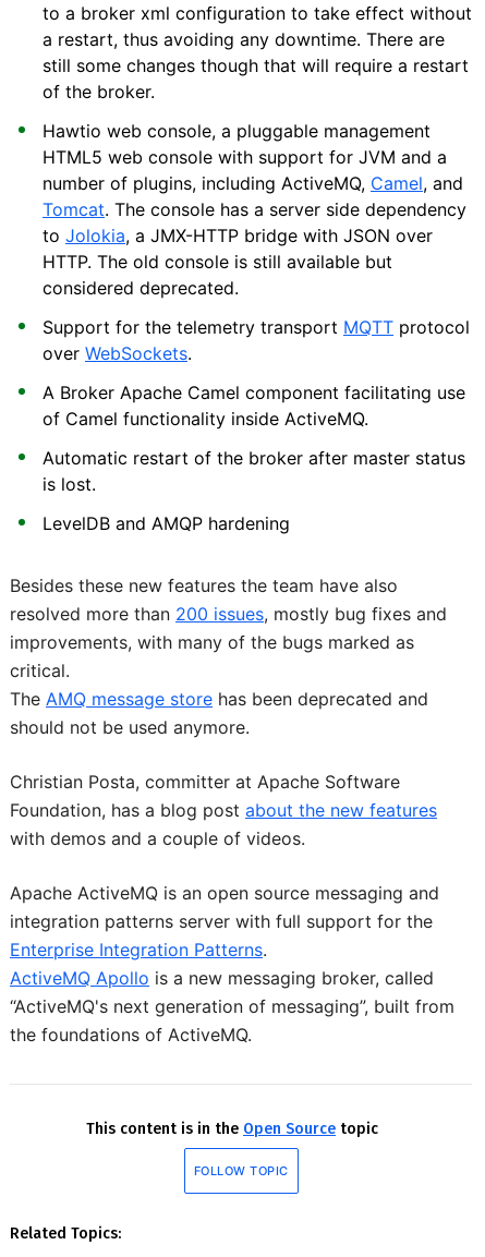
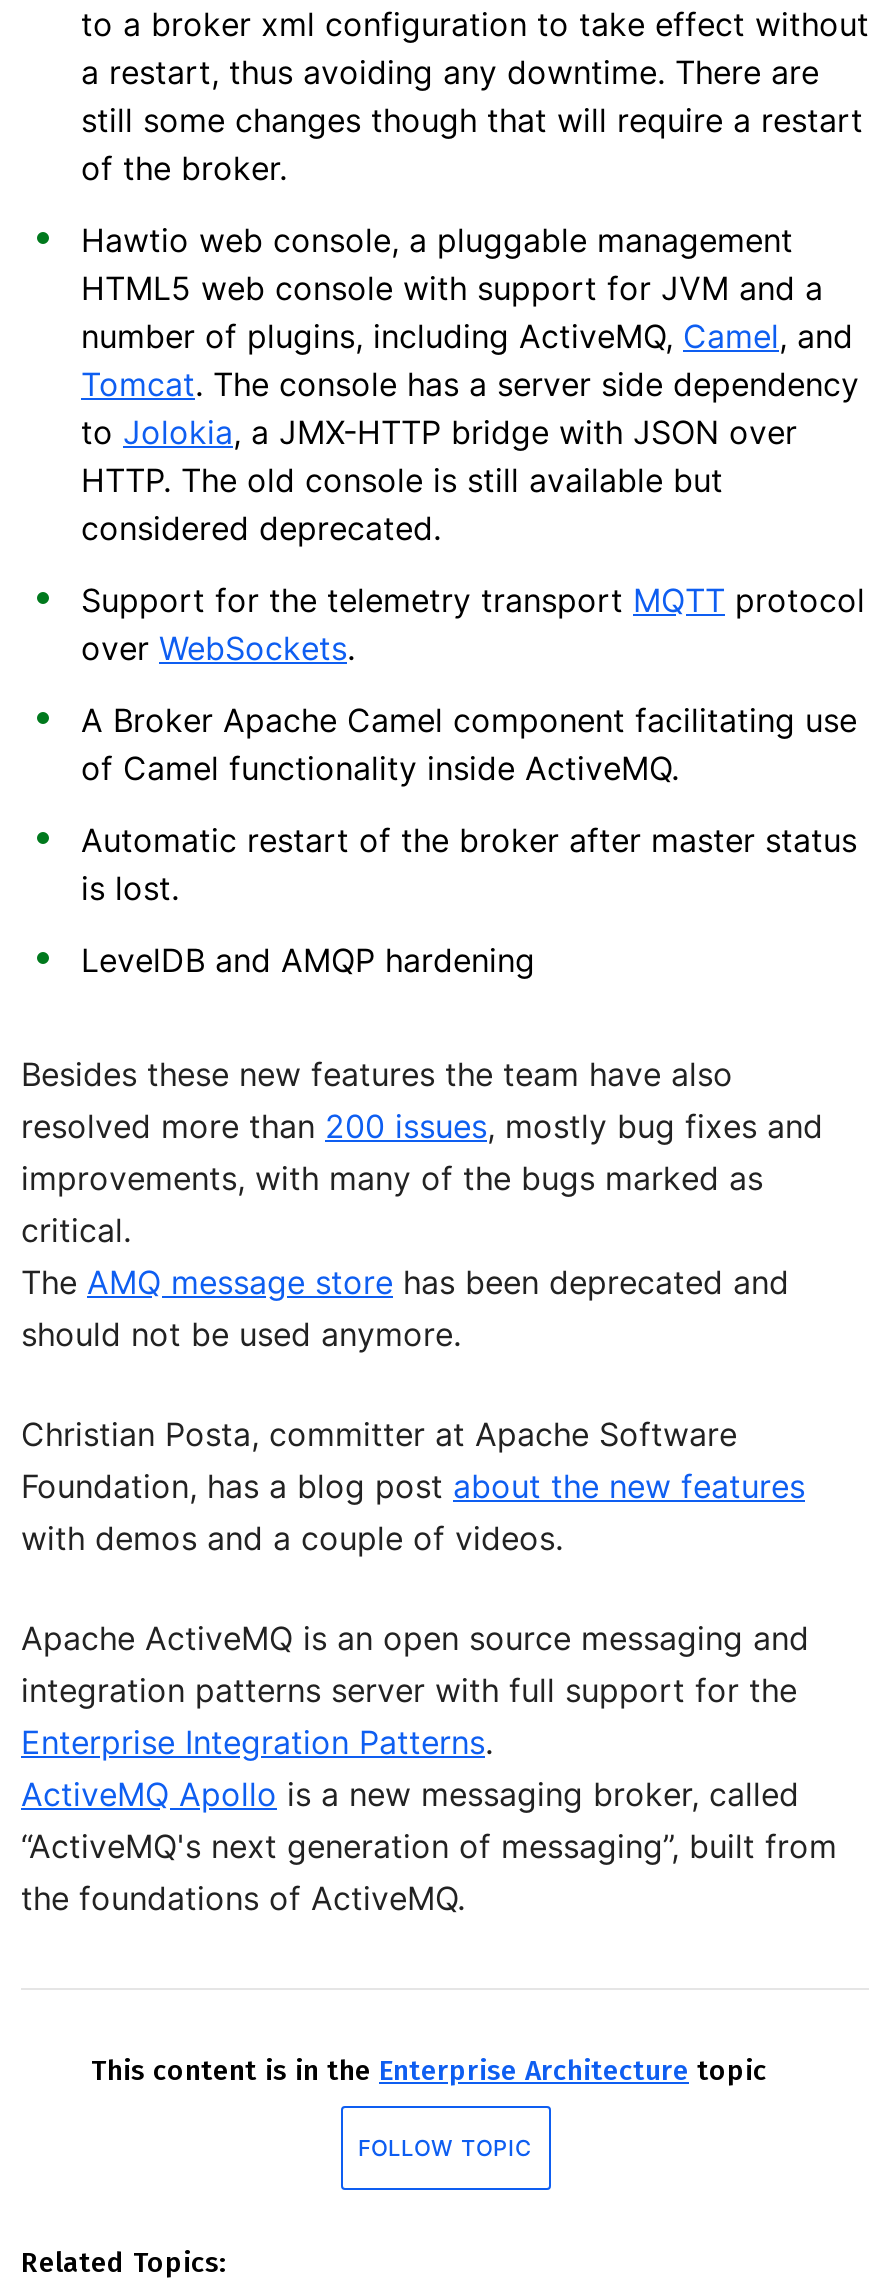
- This content is in the Open Source topic
+ This content is in the Enterprise Architecture topic
